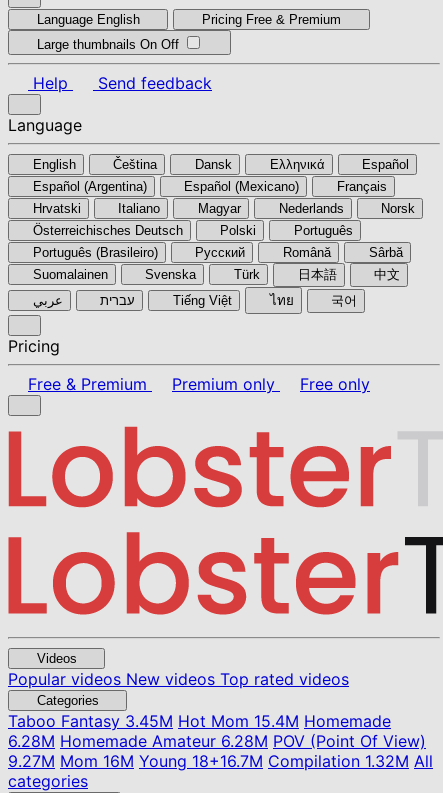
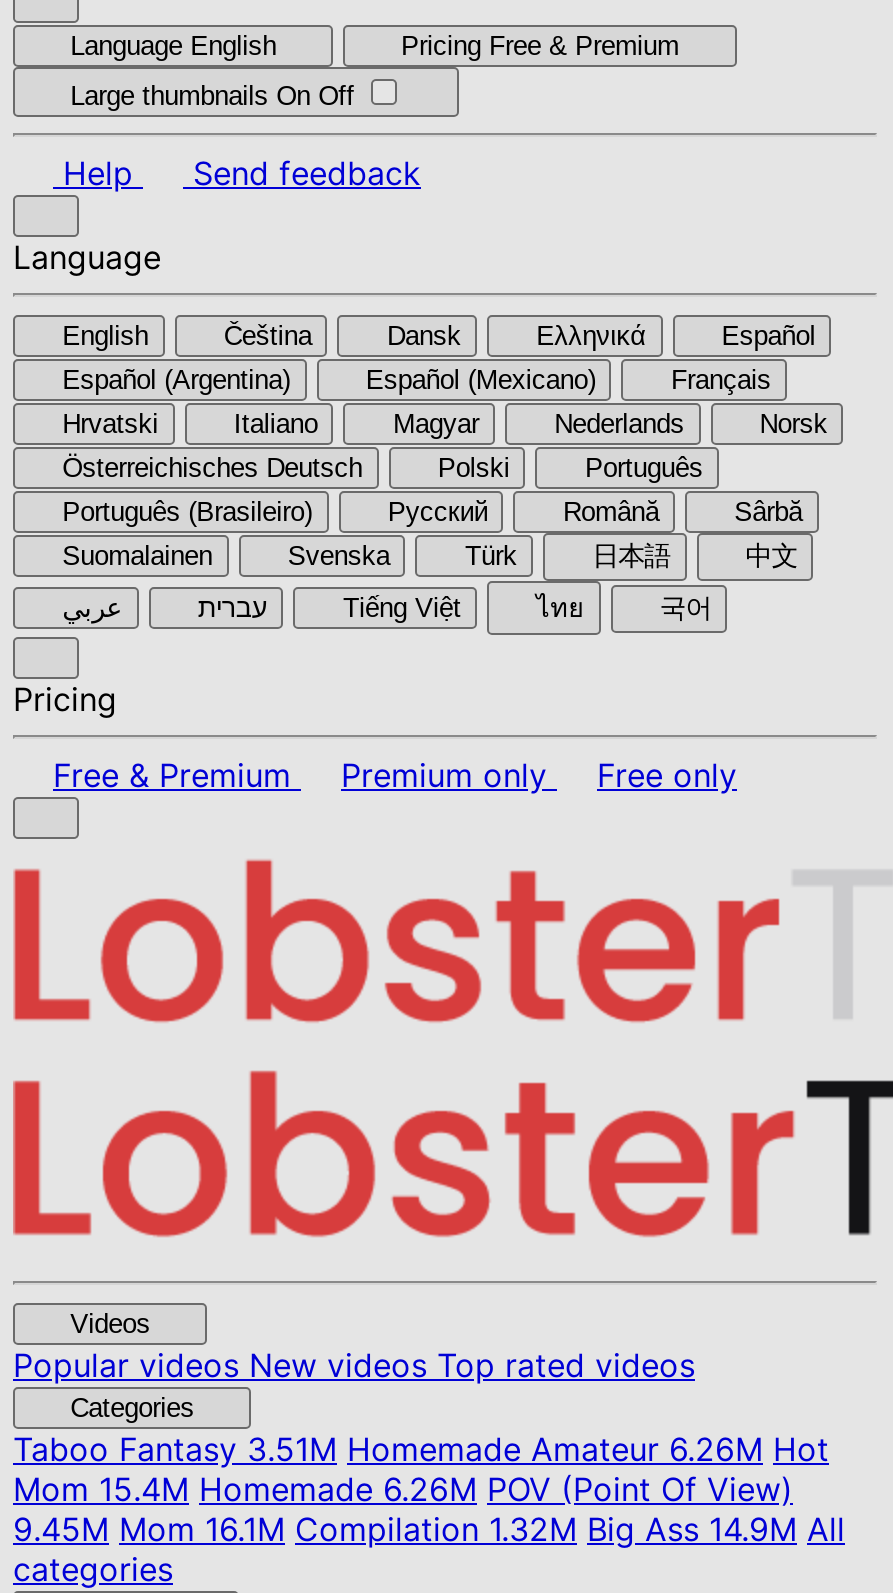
- Taboo Fantasy3.45M Hot Mom 15.4M Homemade
+ Taboo Fantasy3.51M Homemade Amateur 6.26M Hot

- 6.28M Homemade Amateur 6.28M POV (Point Of View)
+ Mom 15.4M Homemade 6.26M POV (Point Of View)

- 9.27M Mom 16M Young 18+16.7M Compilation 1.32M All
+ 9.45M Mom 16.1M Compilation 1.32M Big Ass 14.9M All
